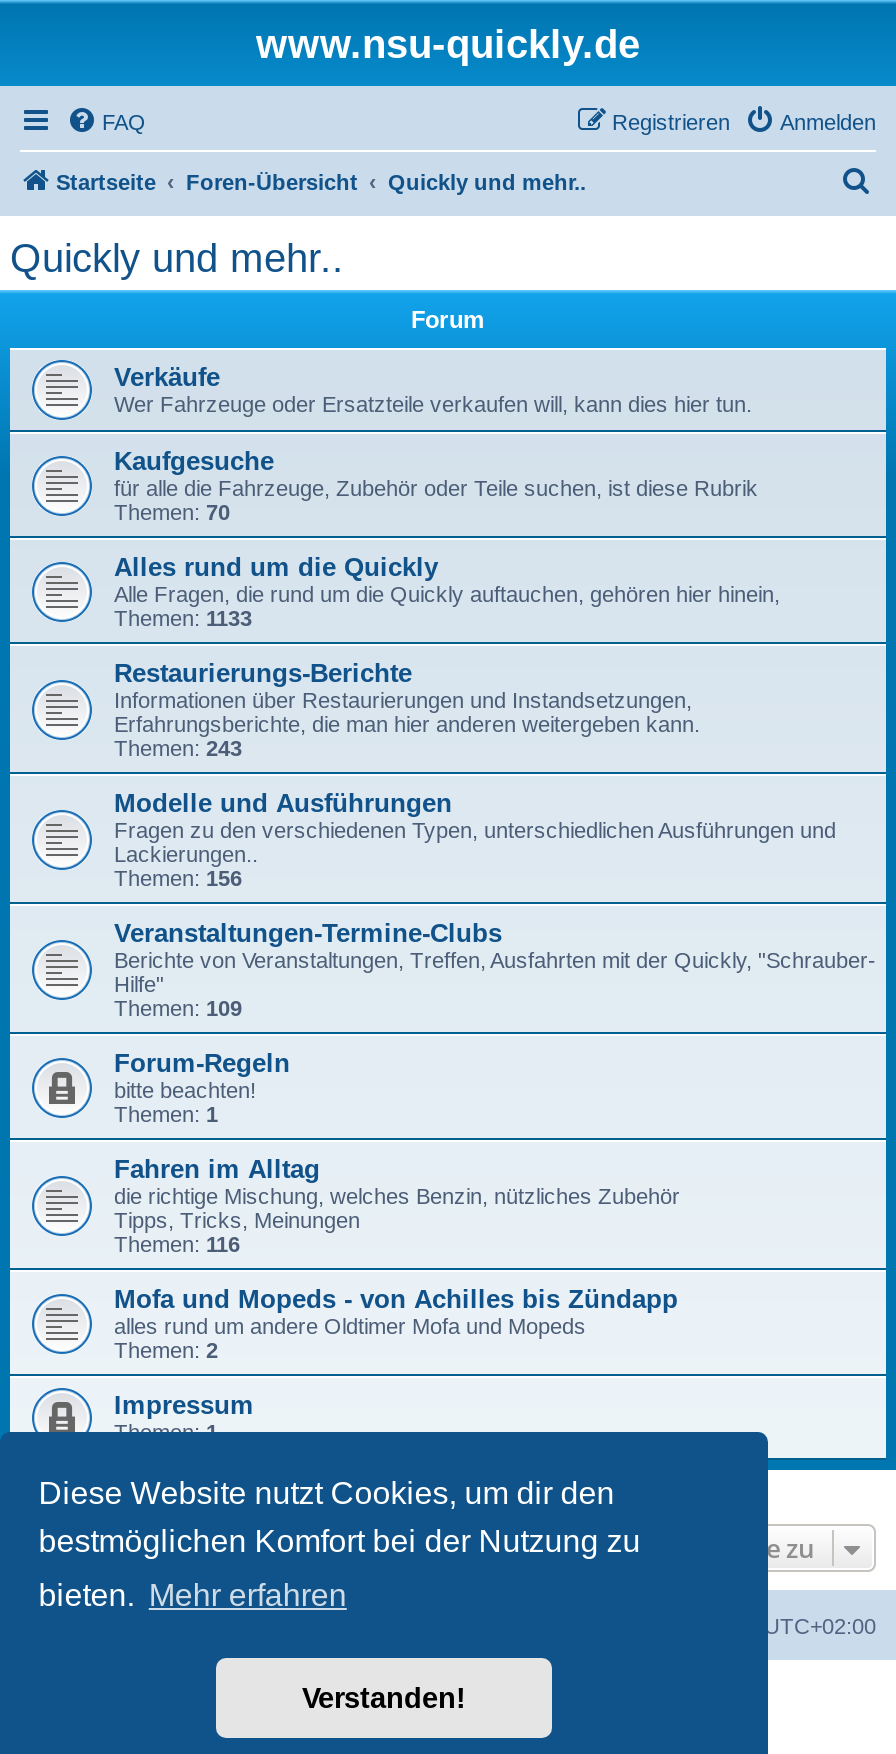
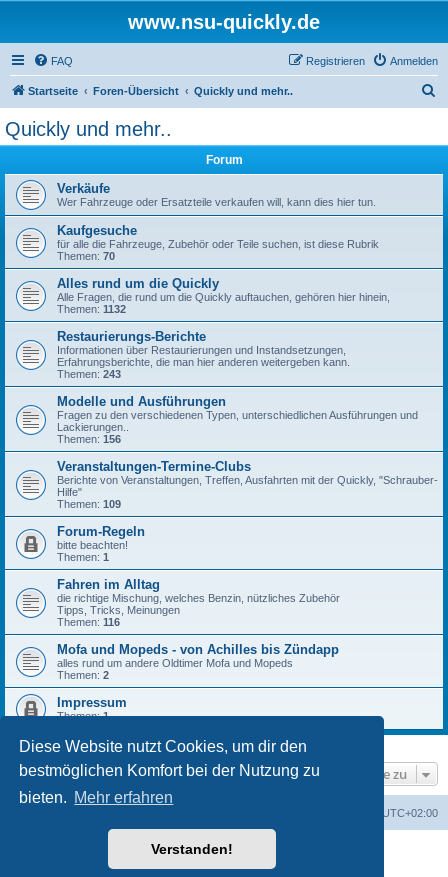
- Themen: 1133
+ Themen: 1132
